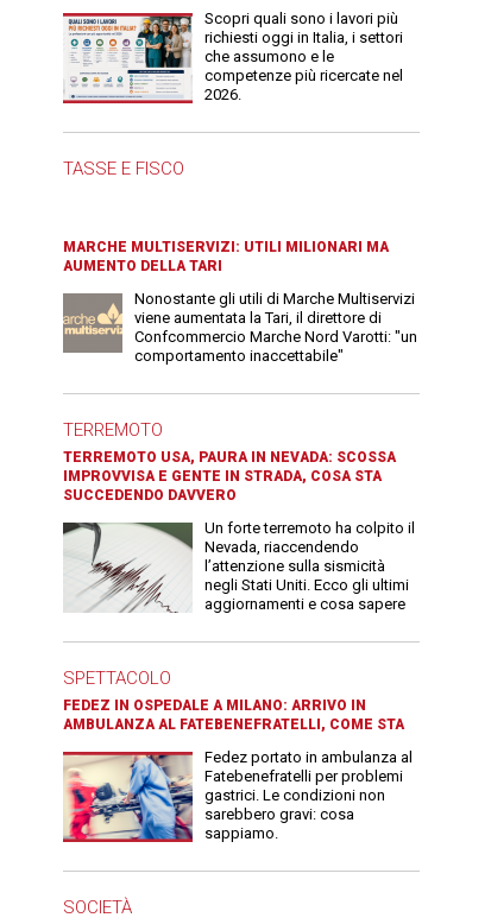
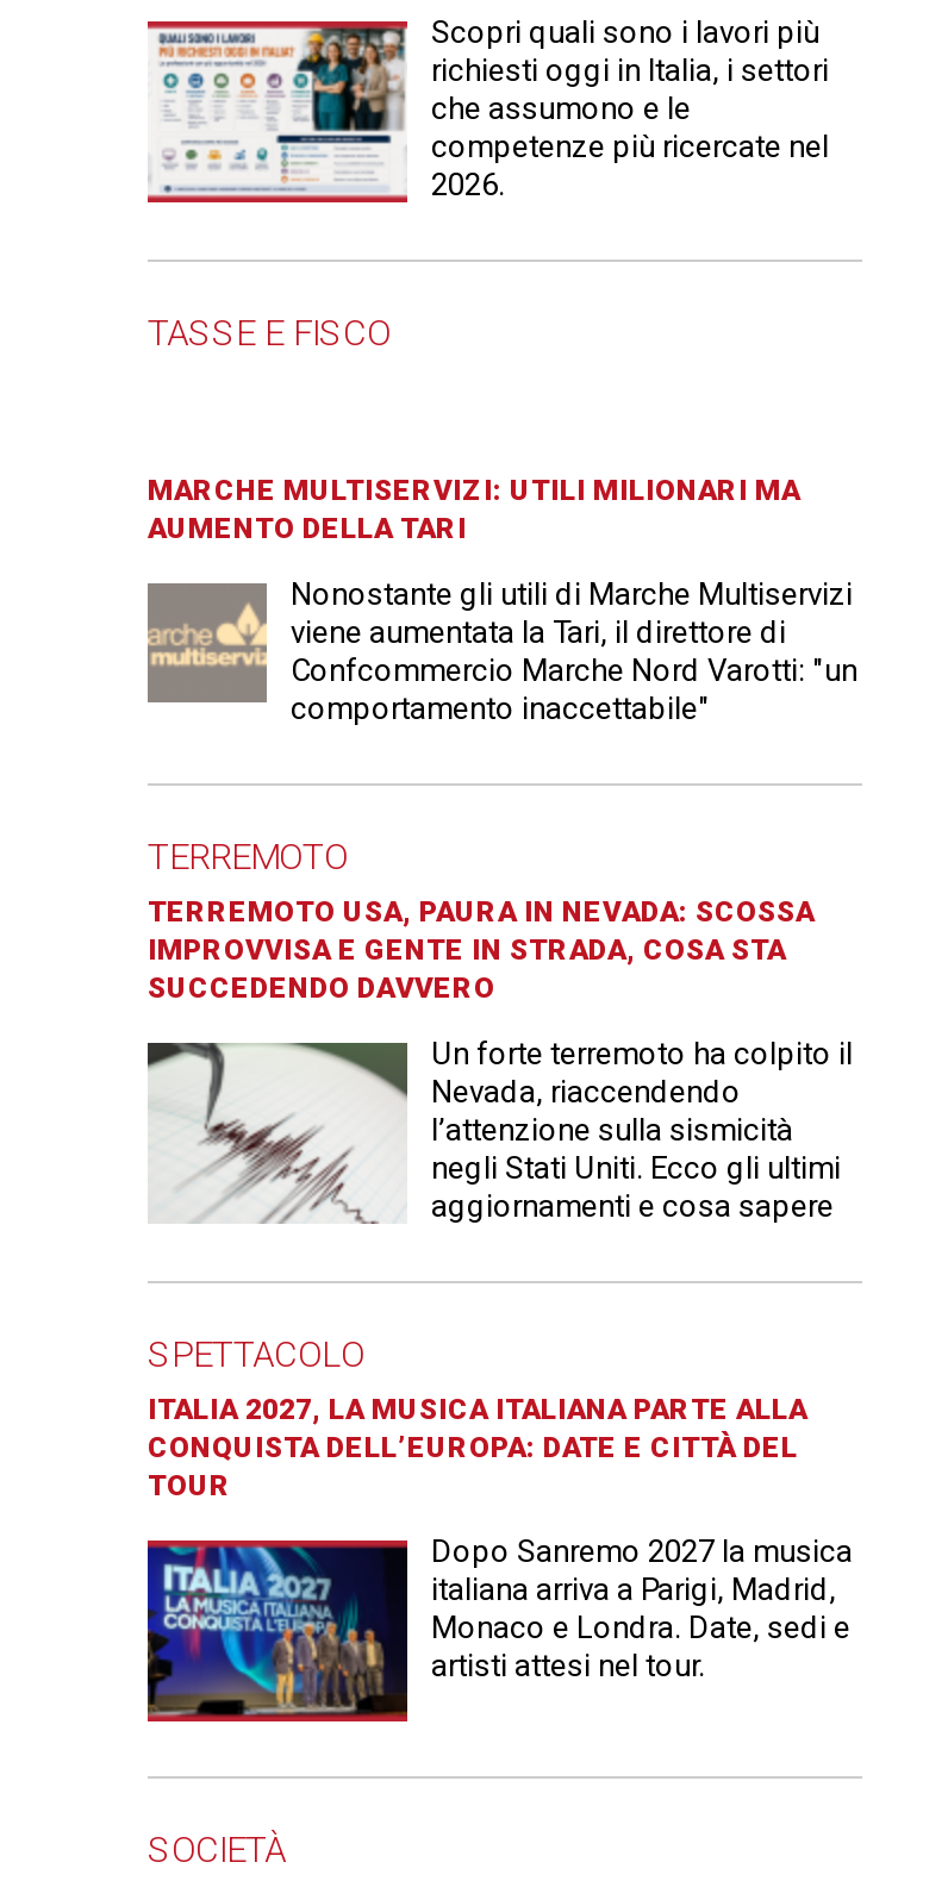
- FEDEZ IN OSPEDALE A MILANO: ARRIVO IN
- AMBULANZA AL FATEBENEFRATELLI, COME STA
+ ITALIA 2027, LA MUSICA ITALIANA PARTE ALLA
+ CONQUISTA DELL’EUROPA: DATE E CITTÀ DEL
+ TOUR

- [image]
- Fedez portato in ambulanza al
- Fatebenefratelli per problemi
- gastrici. Le condizioni non
- sarebbero gravi: cosa
- sappiamo.
+ [image]
+ Dopo Sanremo 2027 la musica
+ italiana arriva a Parigi, Madrid,
+ Monaco e Londra. Date, sedi e
+ artisti attesi nel tour.
